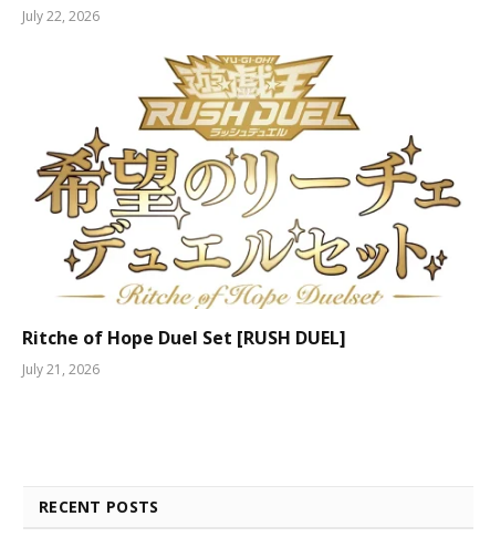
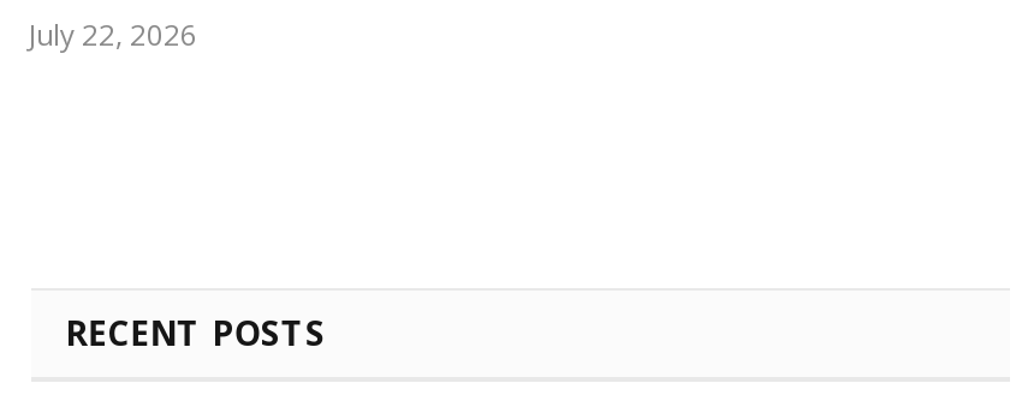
- [image]
- Ritche of Hope Duel Set [RUSH DUEL]
- July 21, 2026
